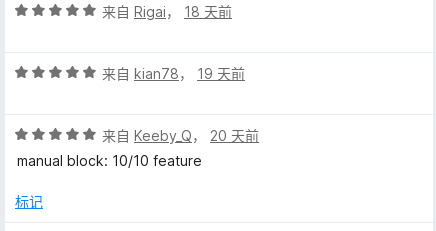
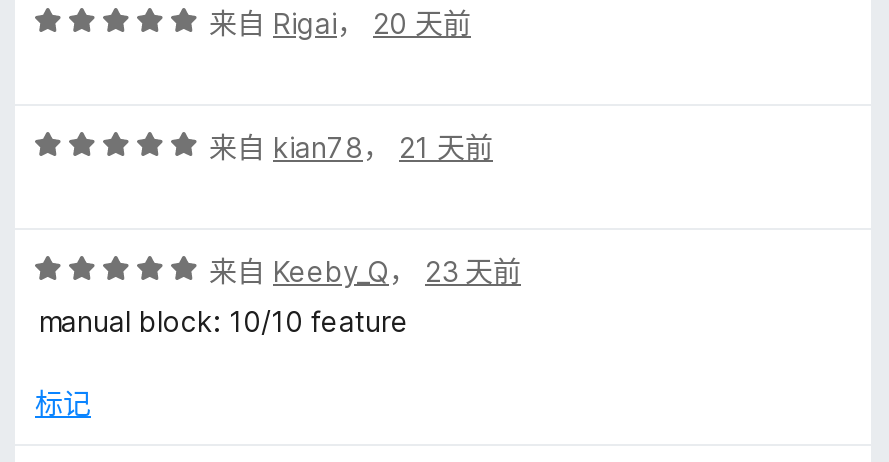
- 来自Rigai，18 天前
+ 来自Rigai，20 天前

- 来自kian78，19 天前
+ 来自kian78，21 天前

- 来自Keeby_Q，20 天前
+ 来自Keeby_Q，23 天前
